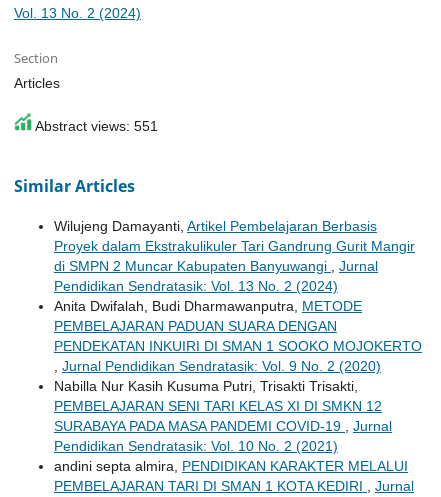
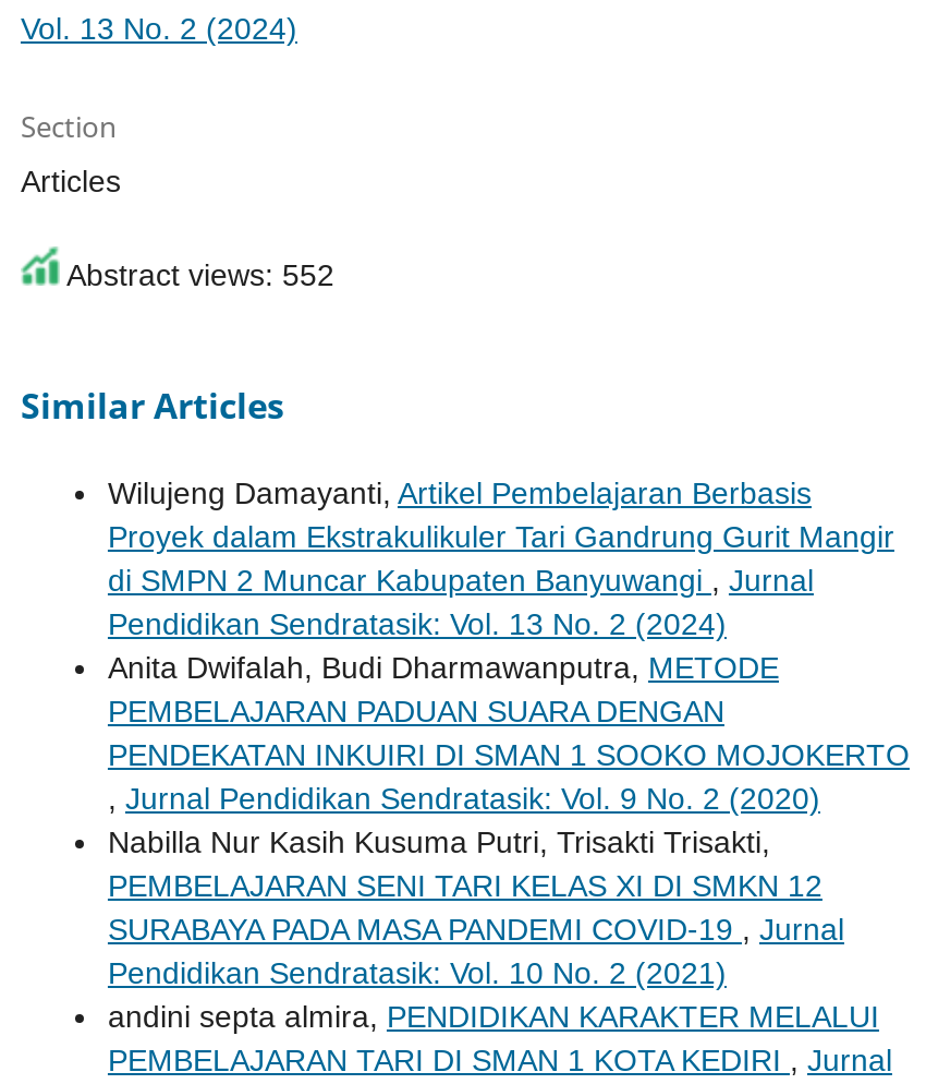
- Abstract views: 551
+ Abstract views: 552
